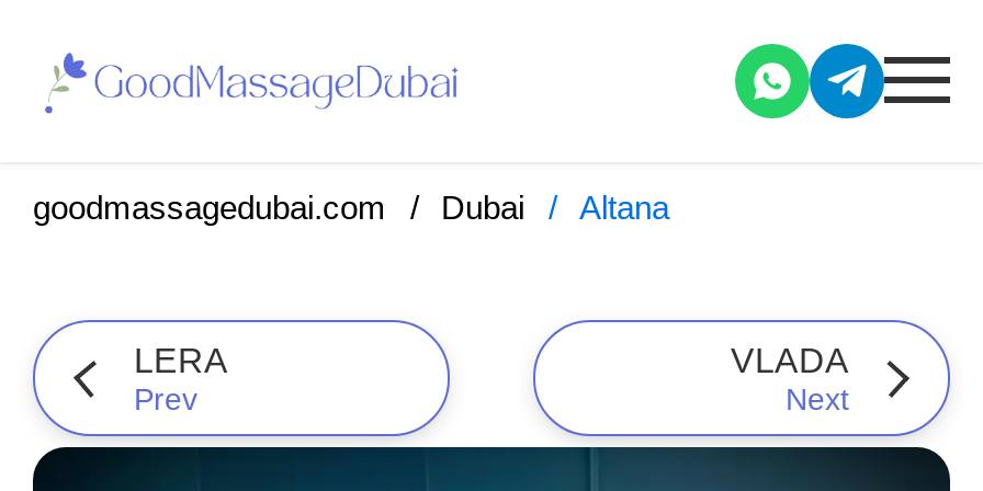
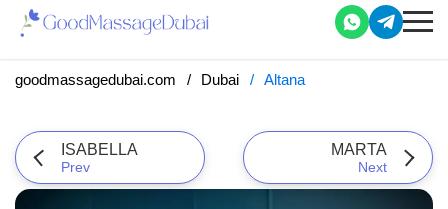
- LERA
+ ISABELLA

- VLADA
+ MARTA
